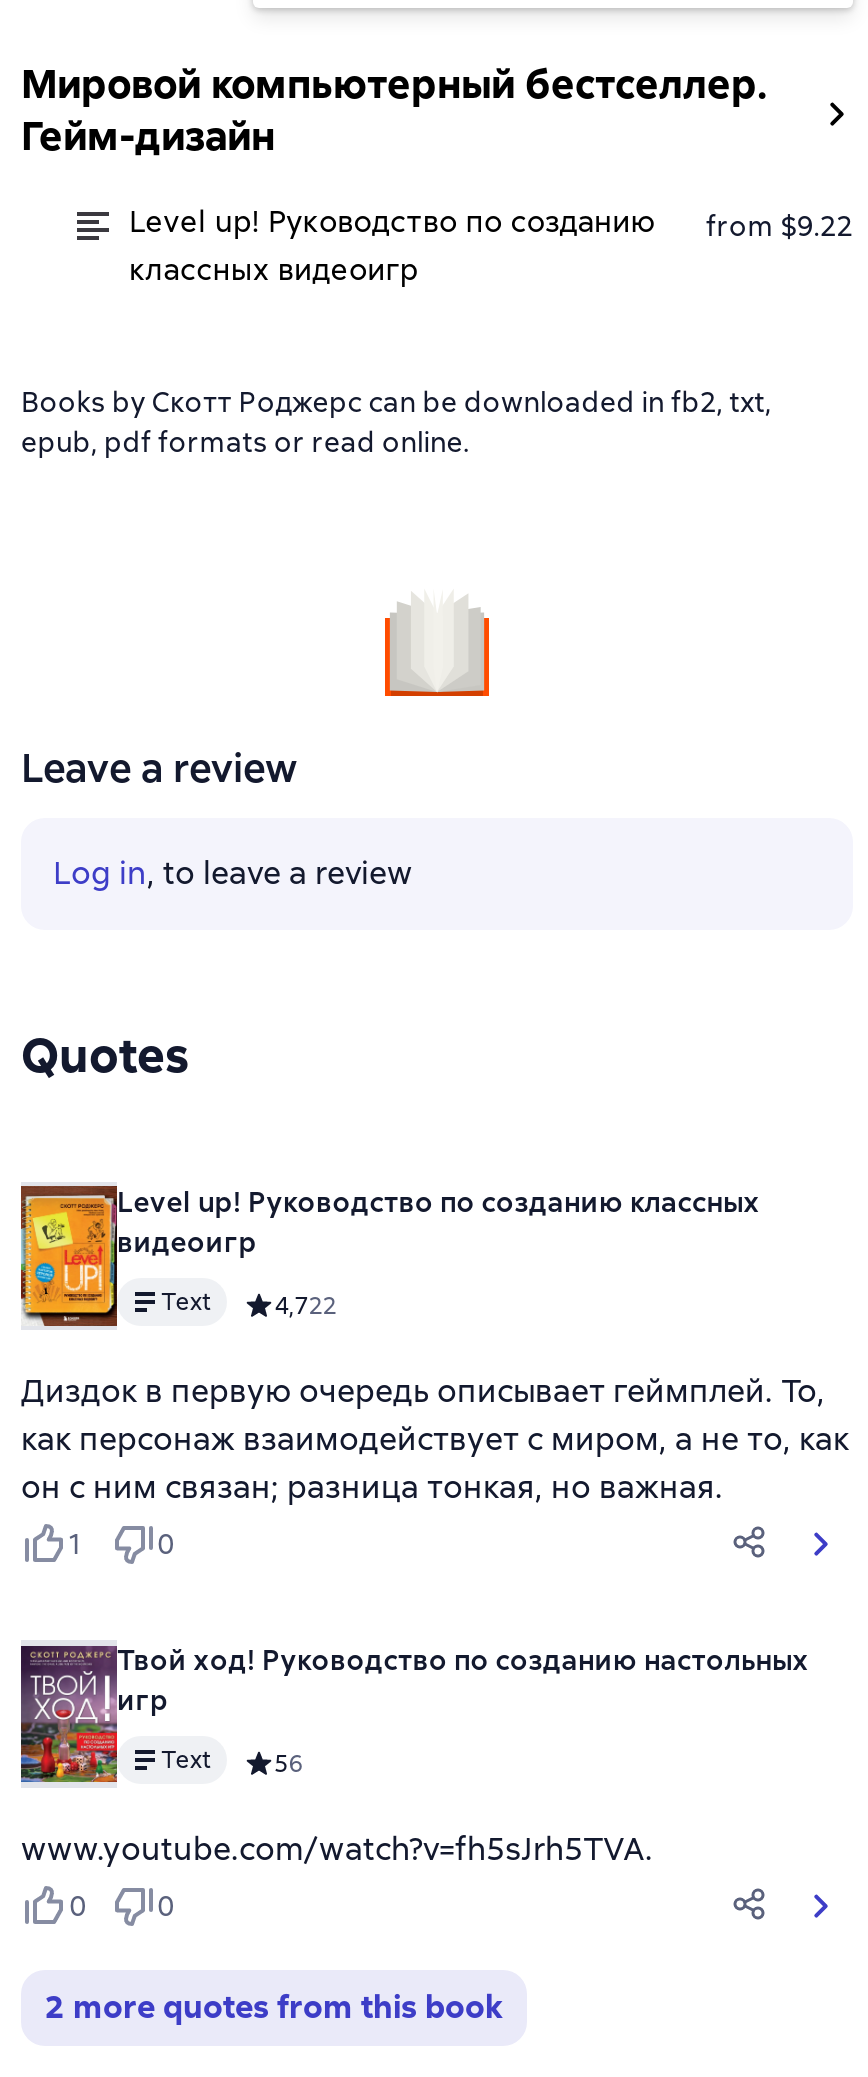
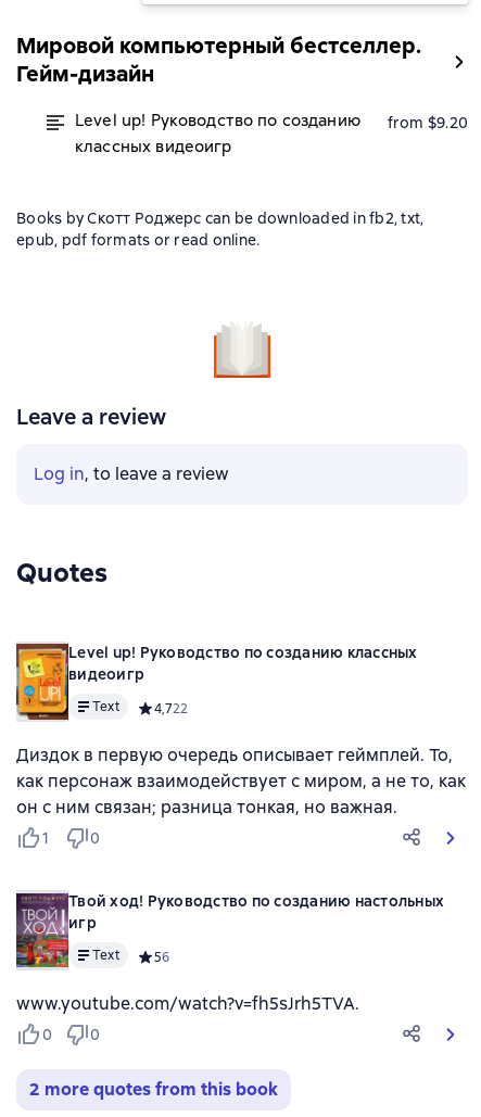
- Level up! Руководство по созданию from $9.22
+ Level up! Руководство по созданию from $9.20
